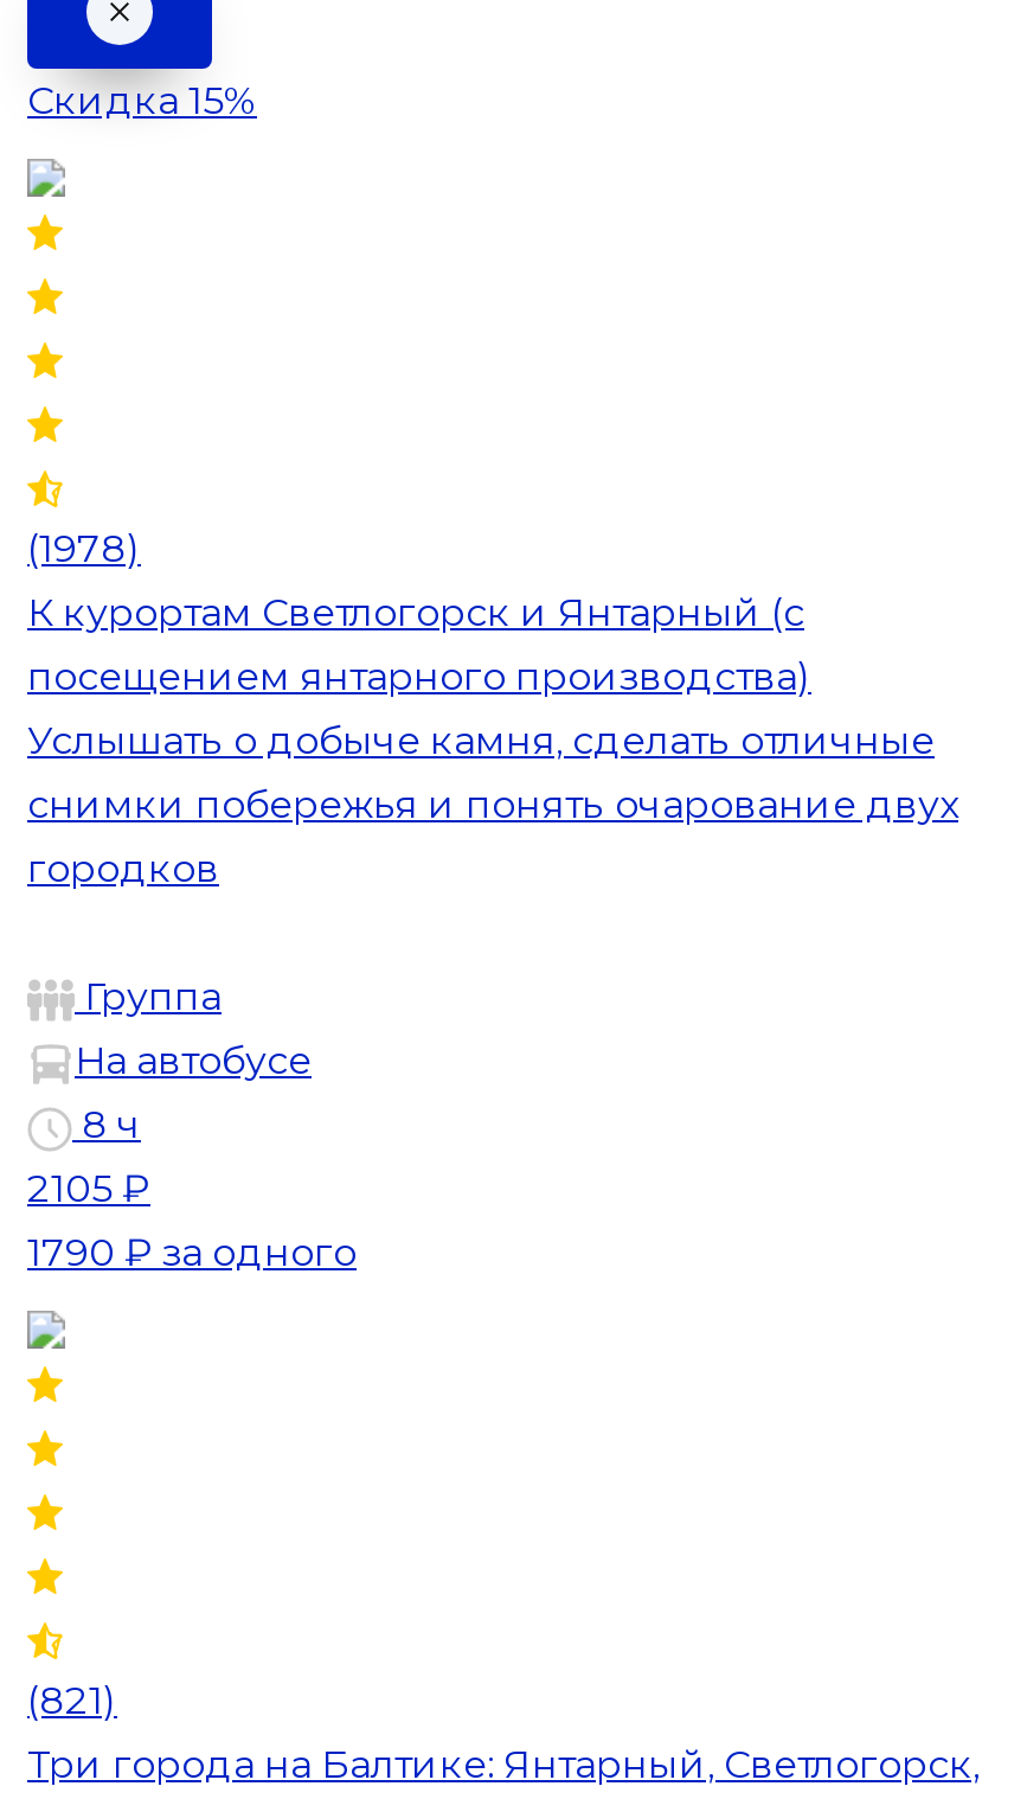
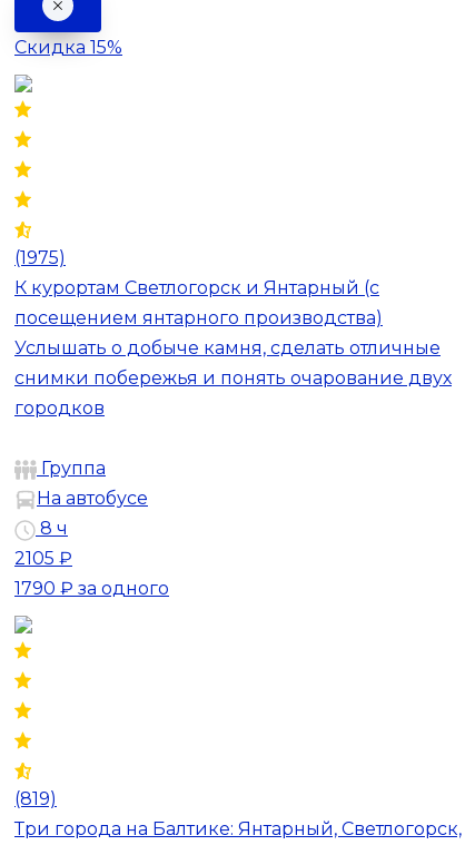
- (1978)
+ (1975)

- (821)
+ (819)
